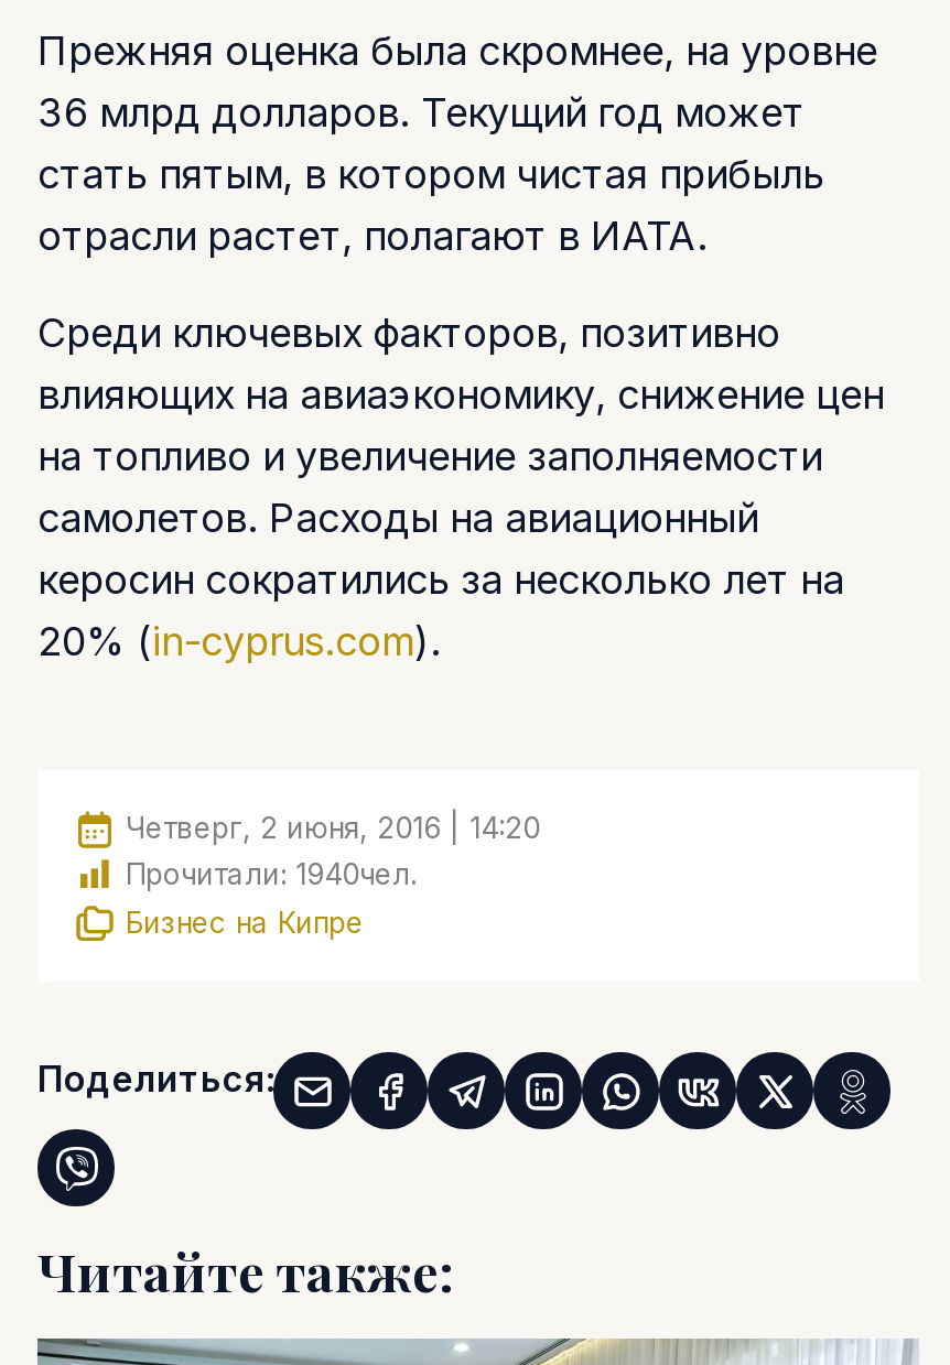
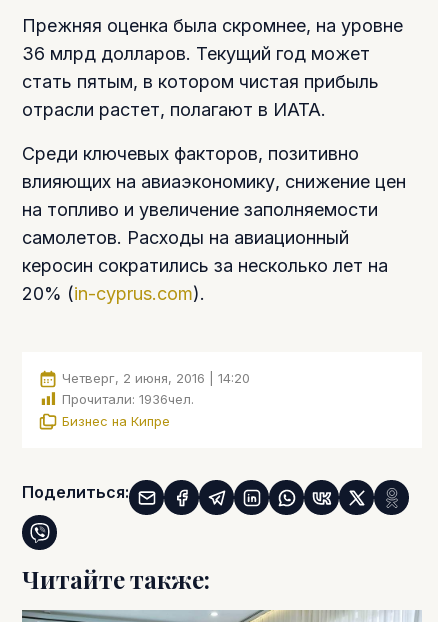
- Прочитали: 1940чел.
+ Прочитали: 1936чел.
